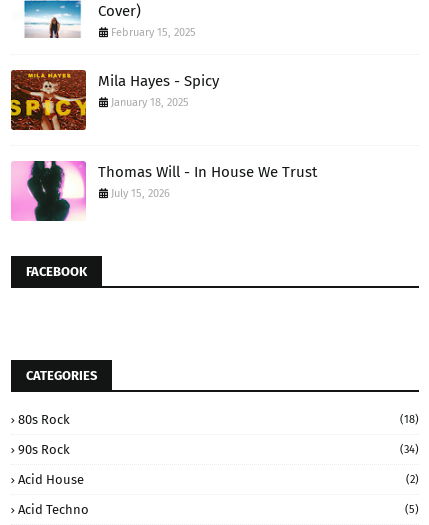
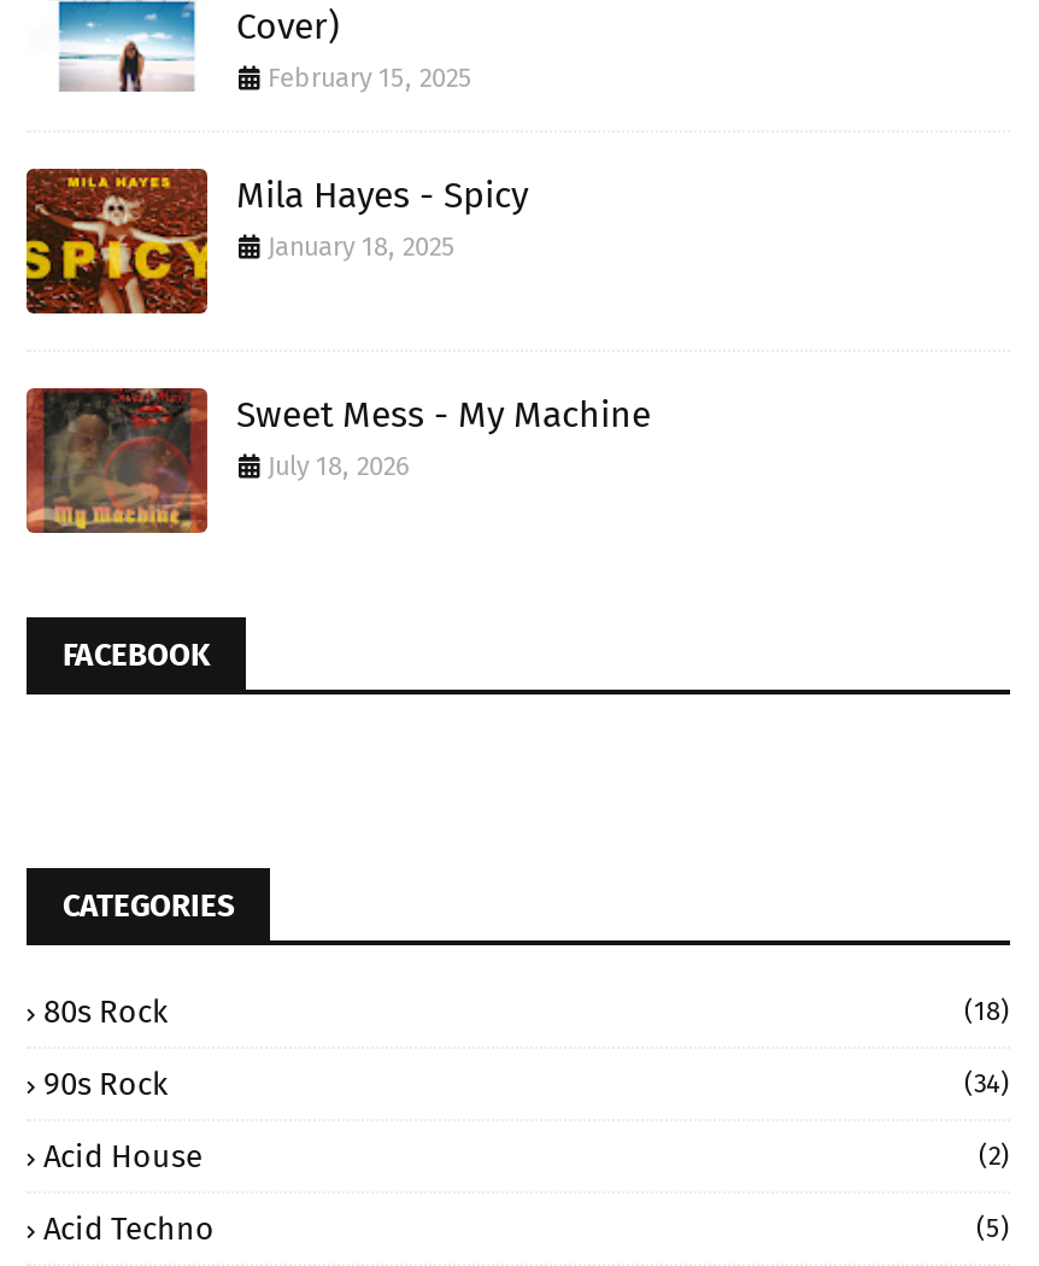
- [image]
- Thomas Will - In House We Trust
- July 15, 2026
+ [image]
+ Sweet Mess - My Machine
+ July 18, 2026
